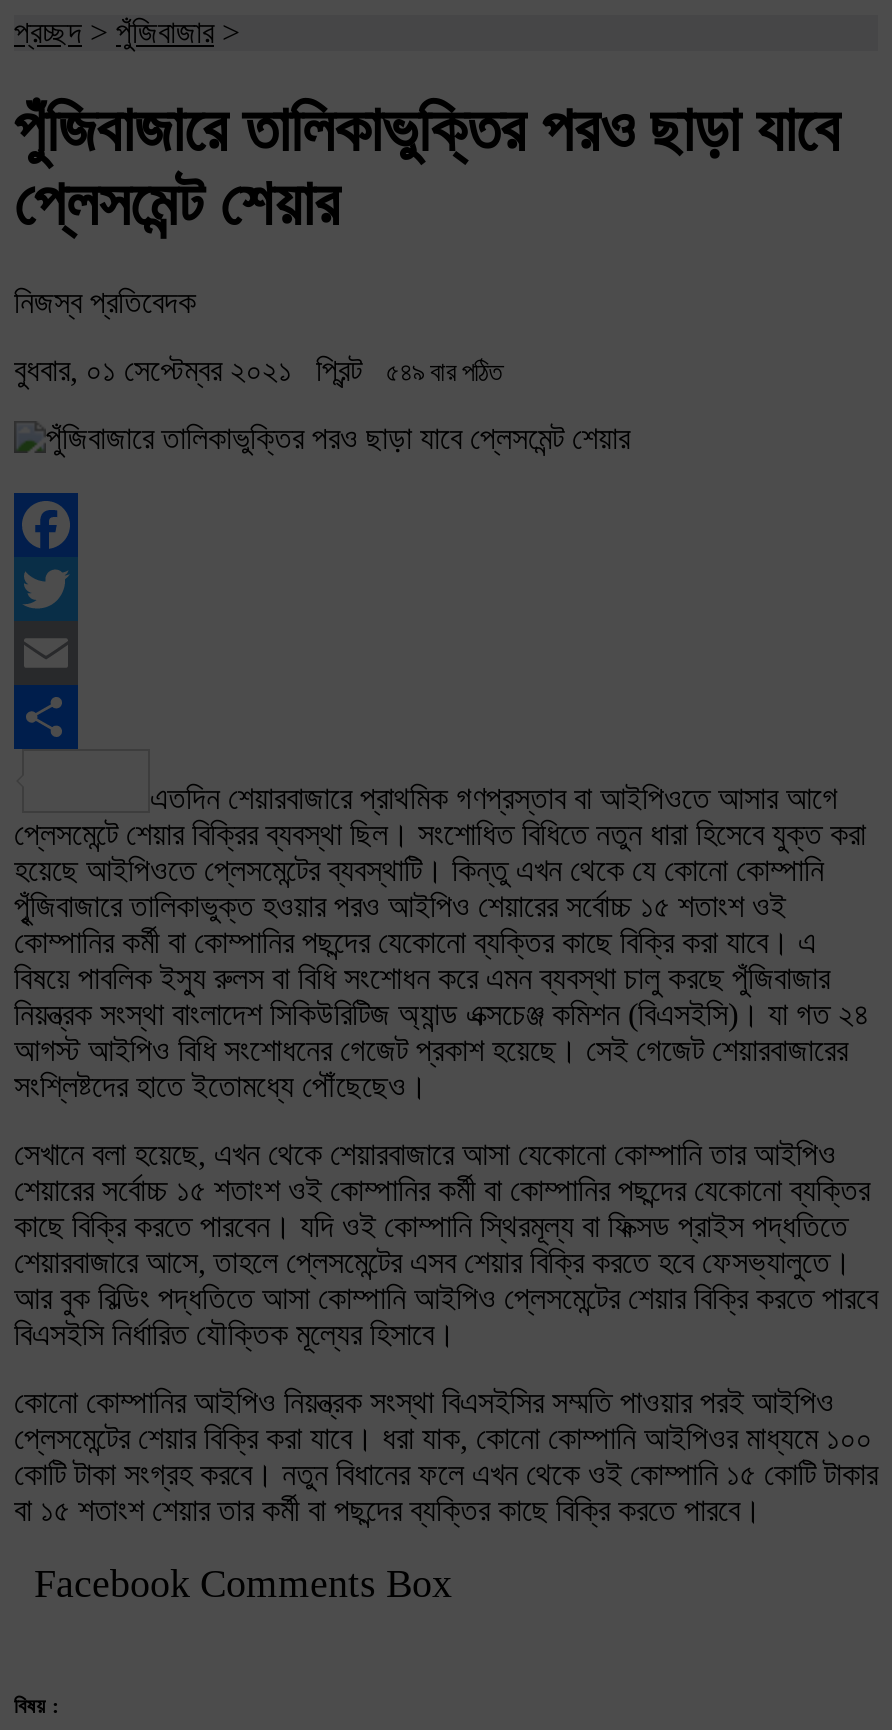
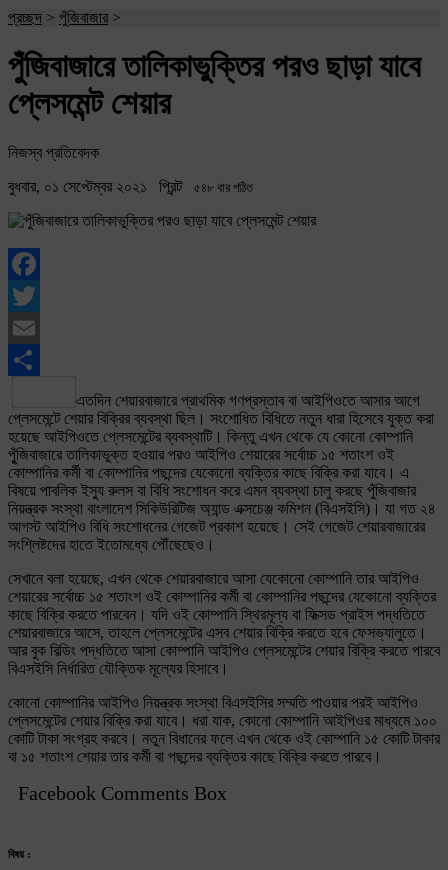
- বুধবার, ০১ সেপ্টেম্বর ২০২১ প্রিন্ট ৫৪৯ বার পঠিত
+ বুধবার, ০১ সেপ্টেম্বর ২০২১ প্রিন্ট ৫৪৮ বার পঠিত
